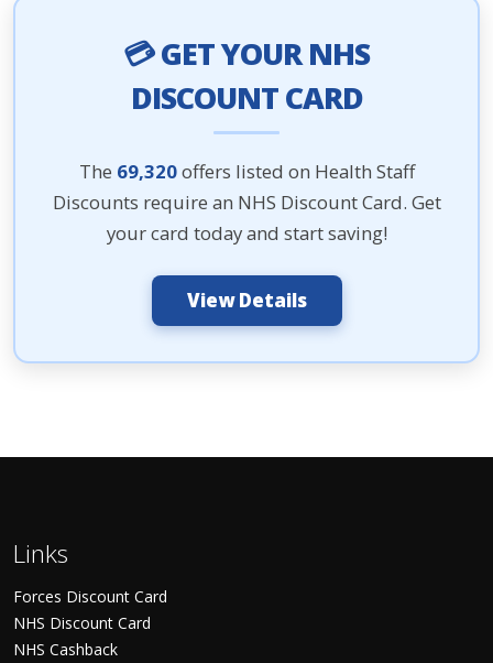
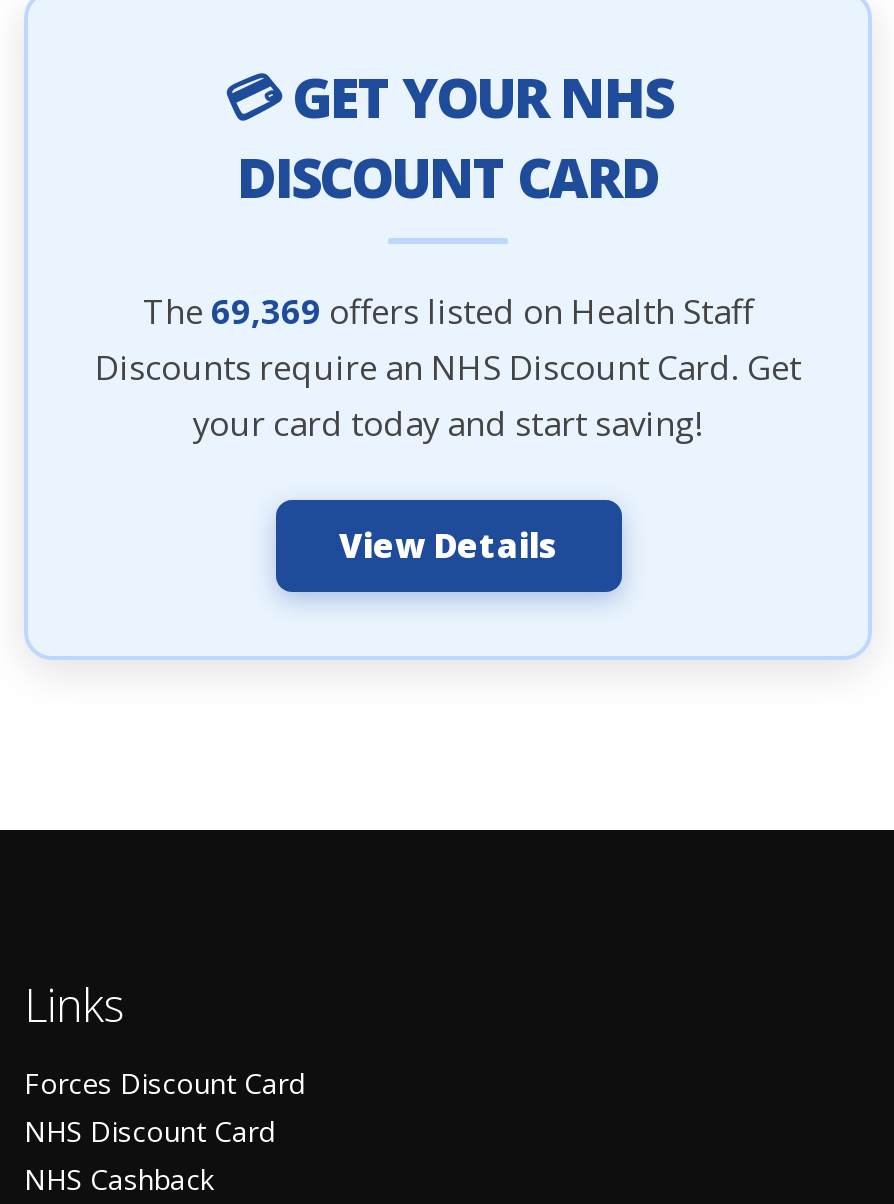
- The 69,320 offers listed on Health Staff
+ The 69,369 offers listed on Health Staff
